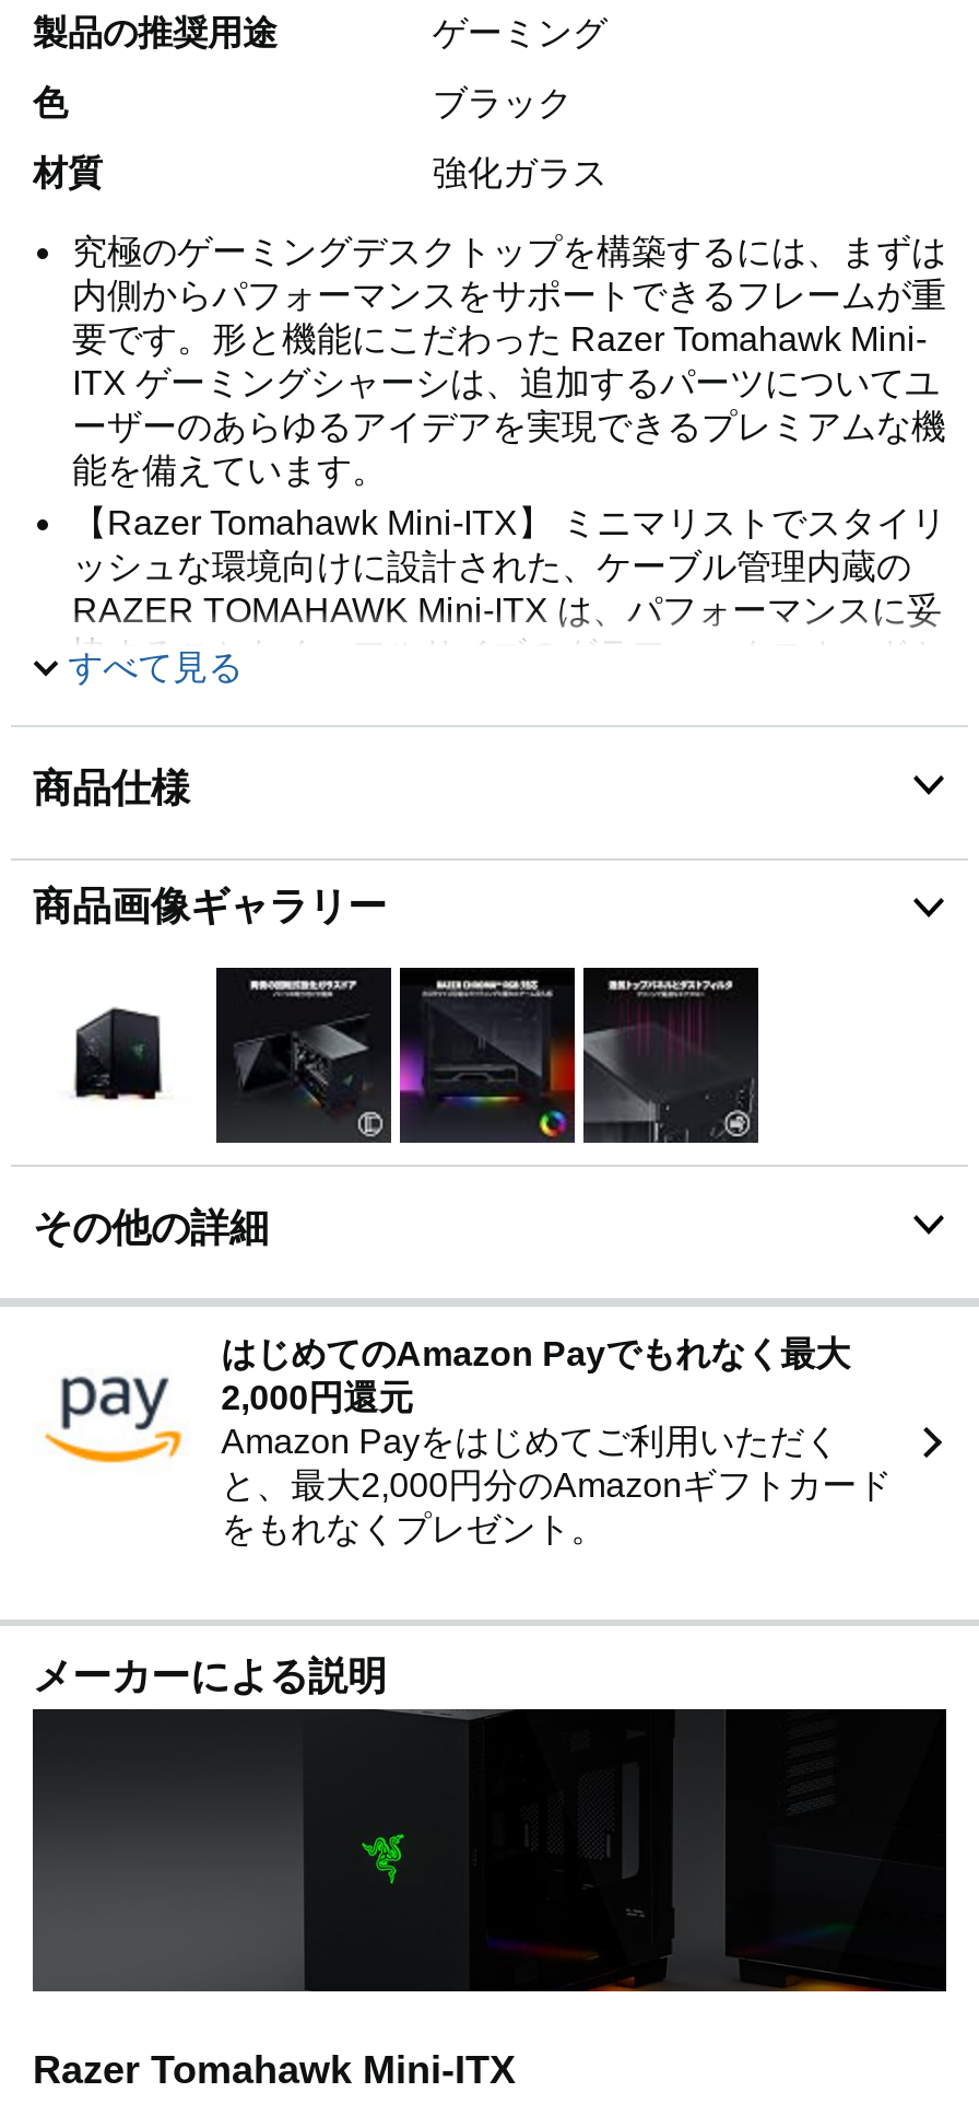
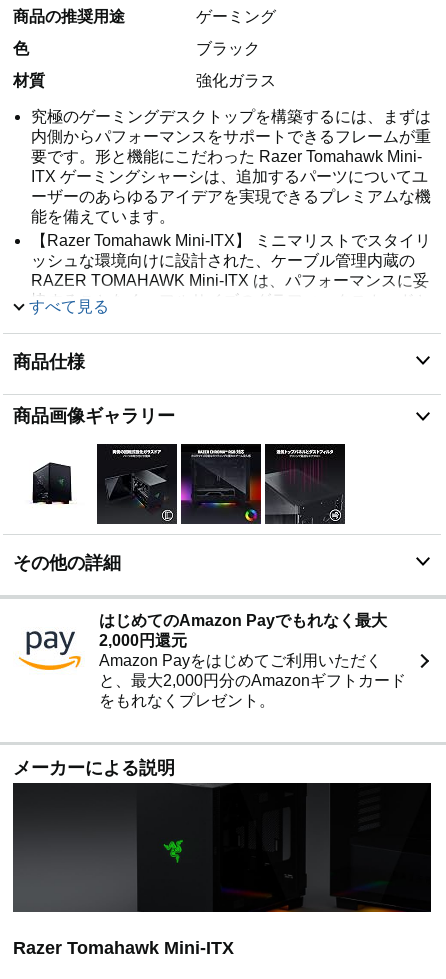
- 製品の推奨用途
+ 商品の推奨用途
